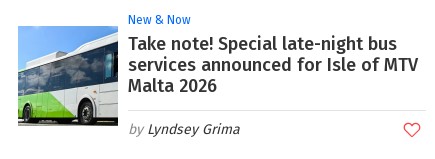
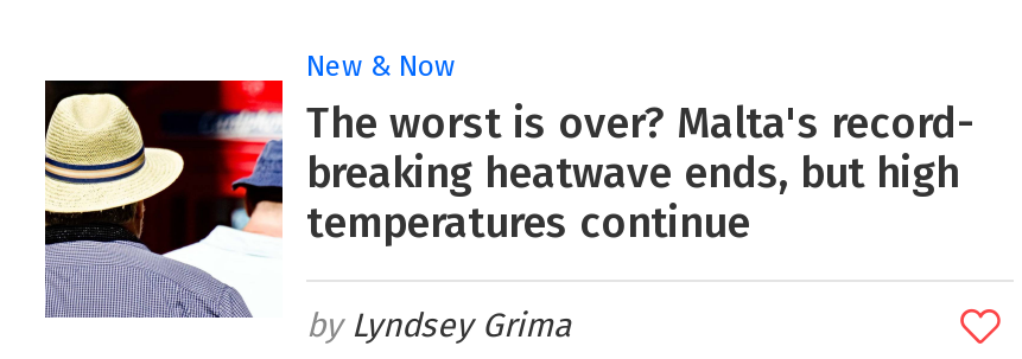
- [image]
- Take note! Special late-night bus
- services announced for Isle of MTV
- Malta 2026
+ [image]
+ The worst is over? Malta's record-
+ breaking heatwave ends, but high
+ temperatures continue
